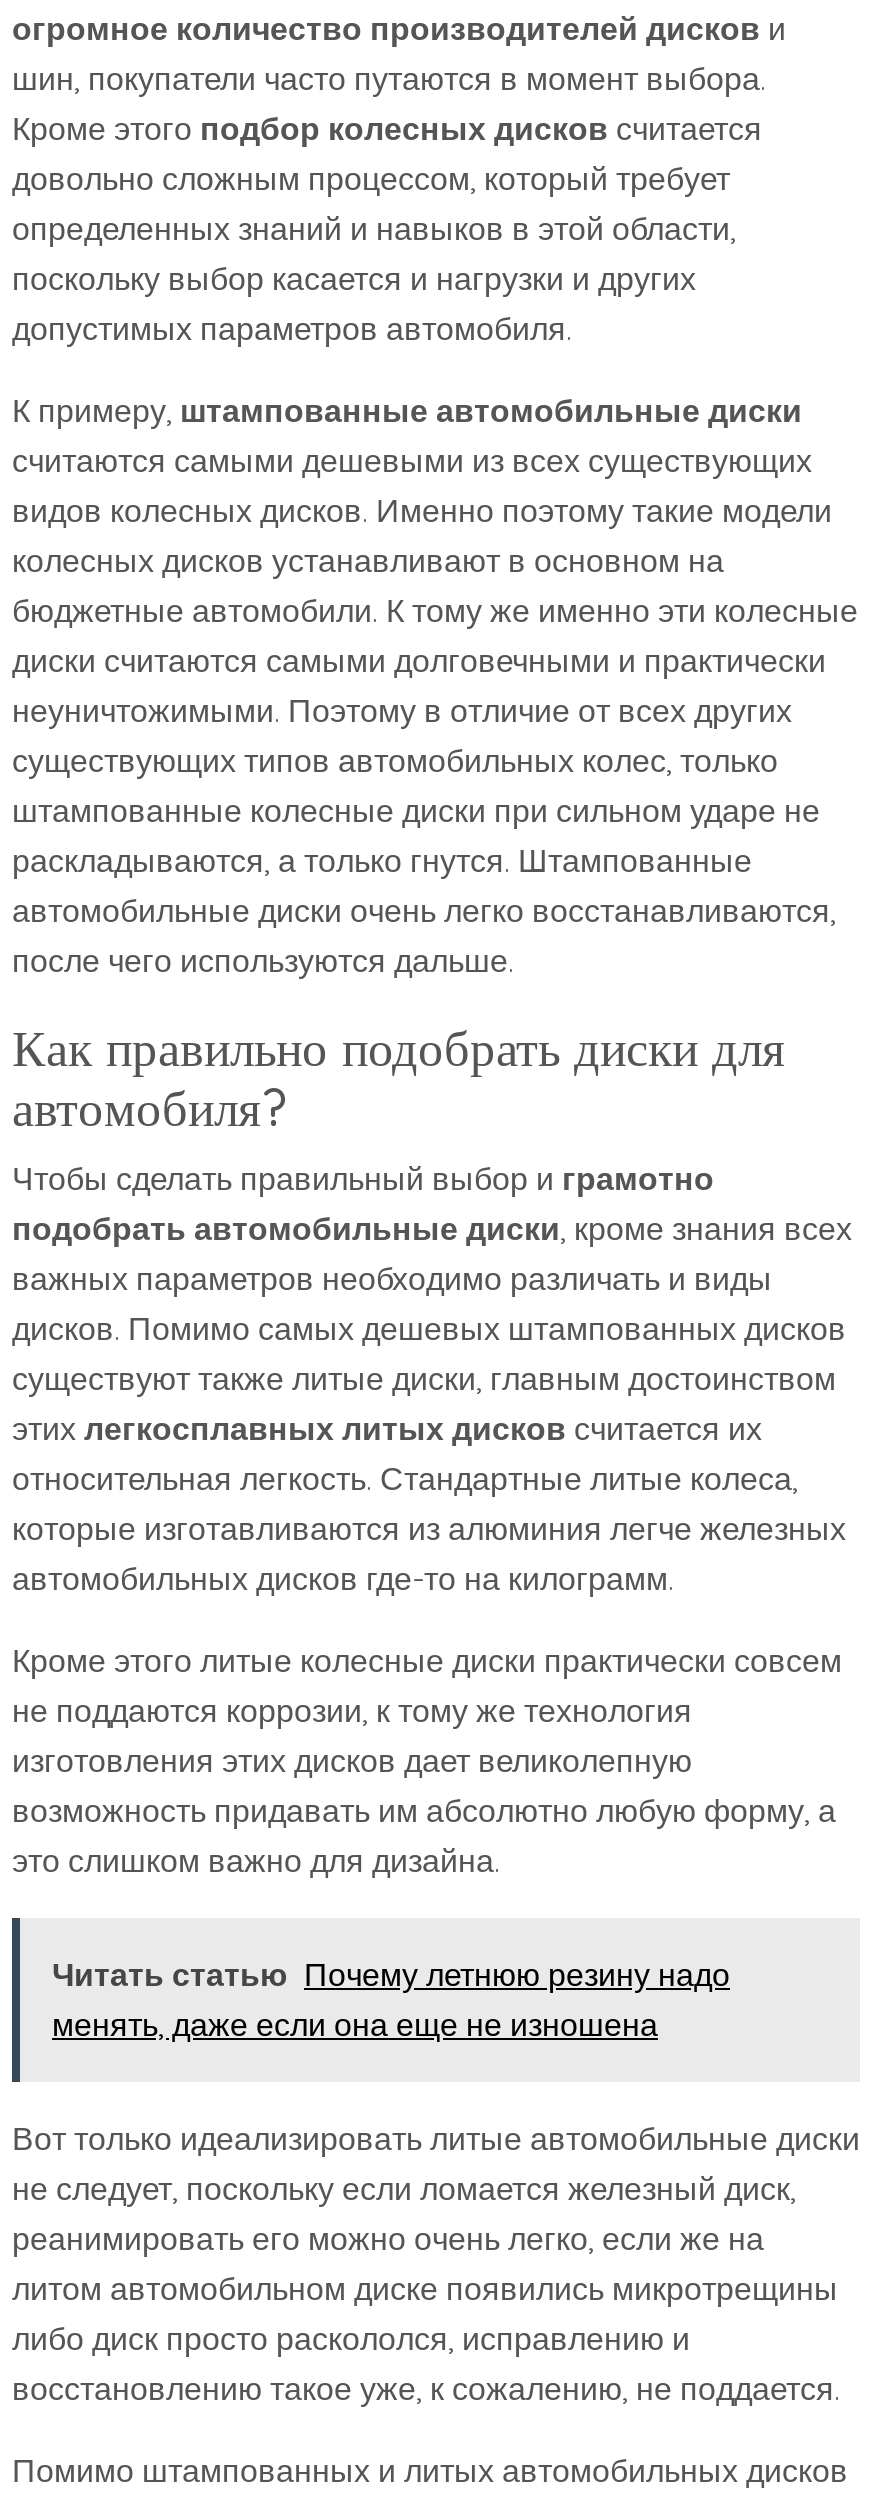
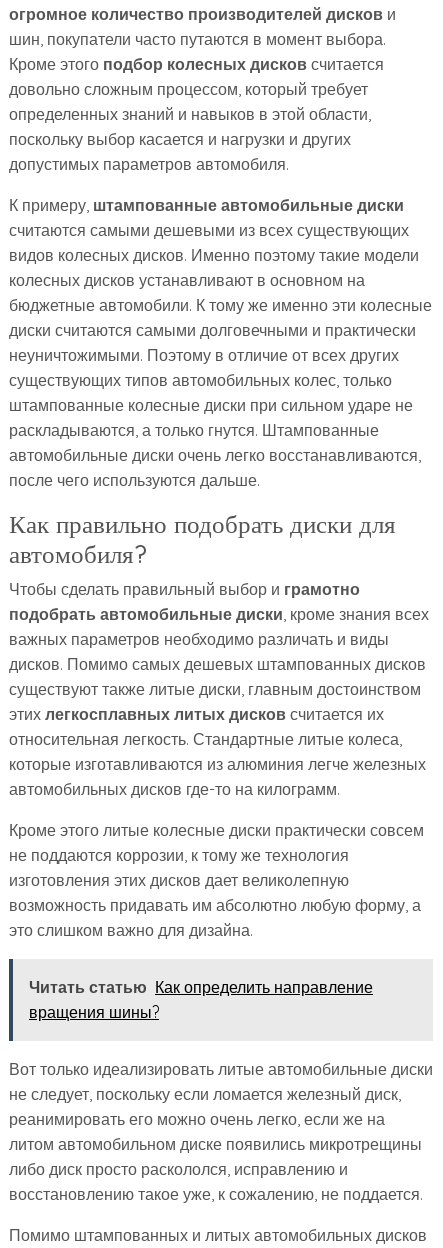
- Читать статью Почему летнюю резину надо
- менять, даже если она еще не изношена
+ Читать статью Как определить направление
+ вращения шины?
